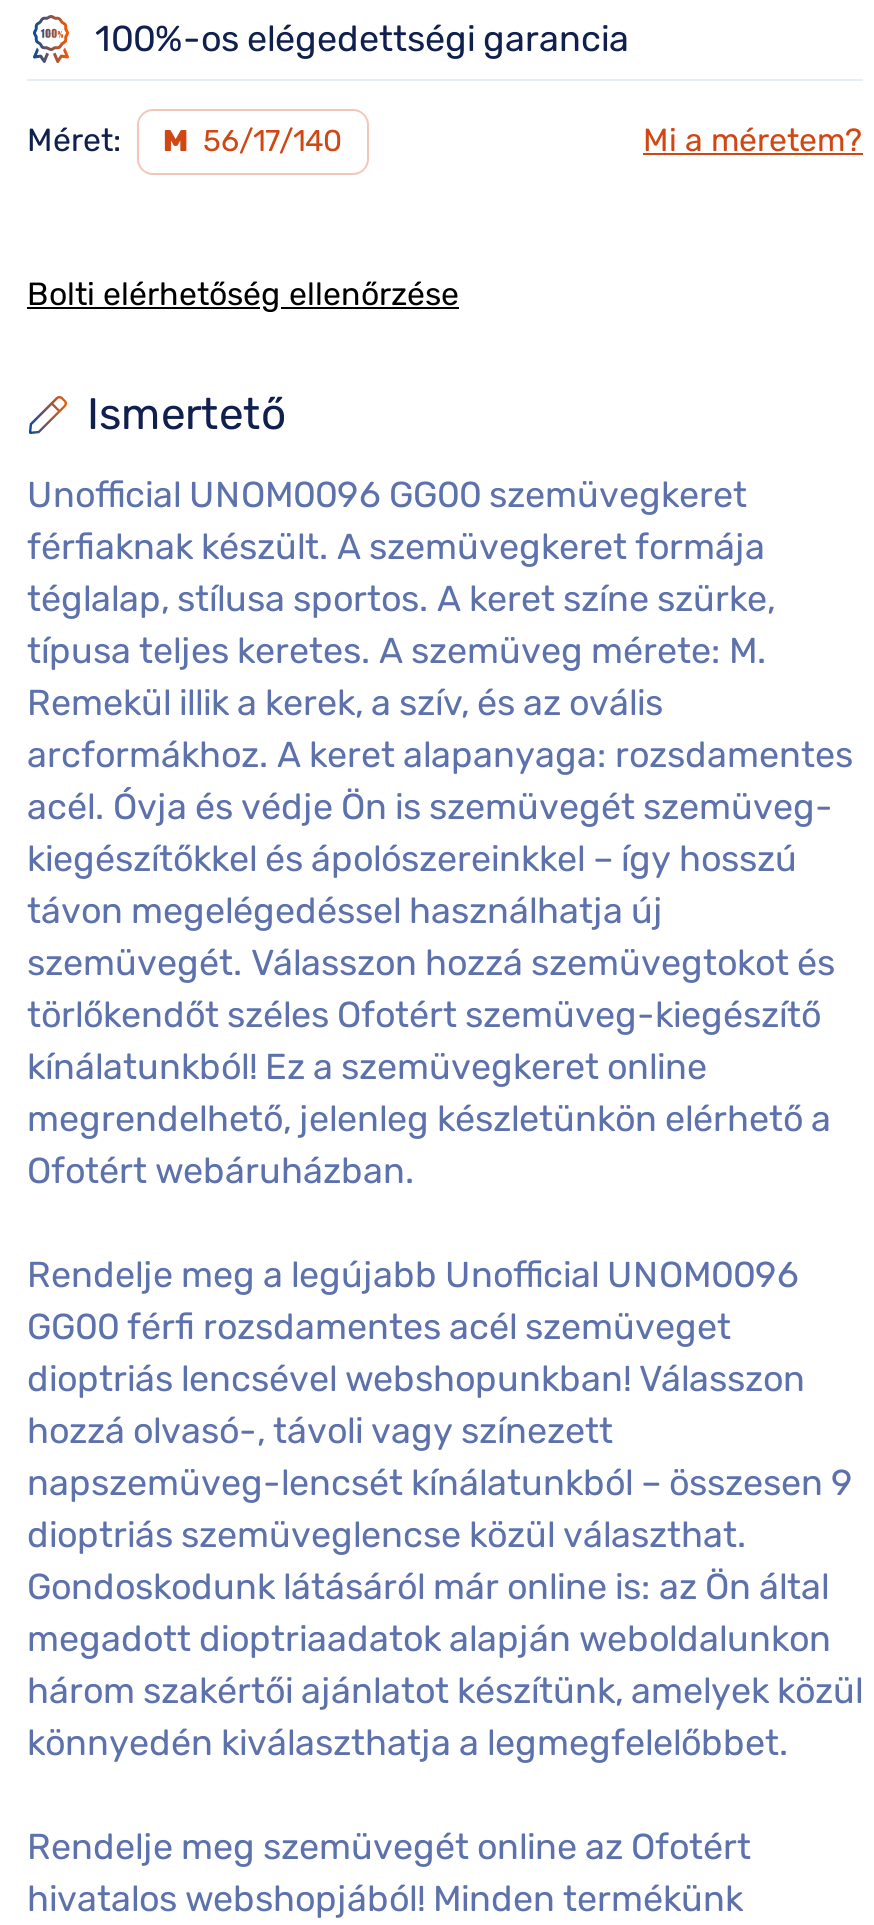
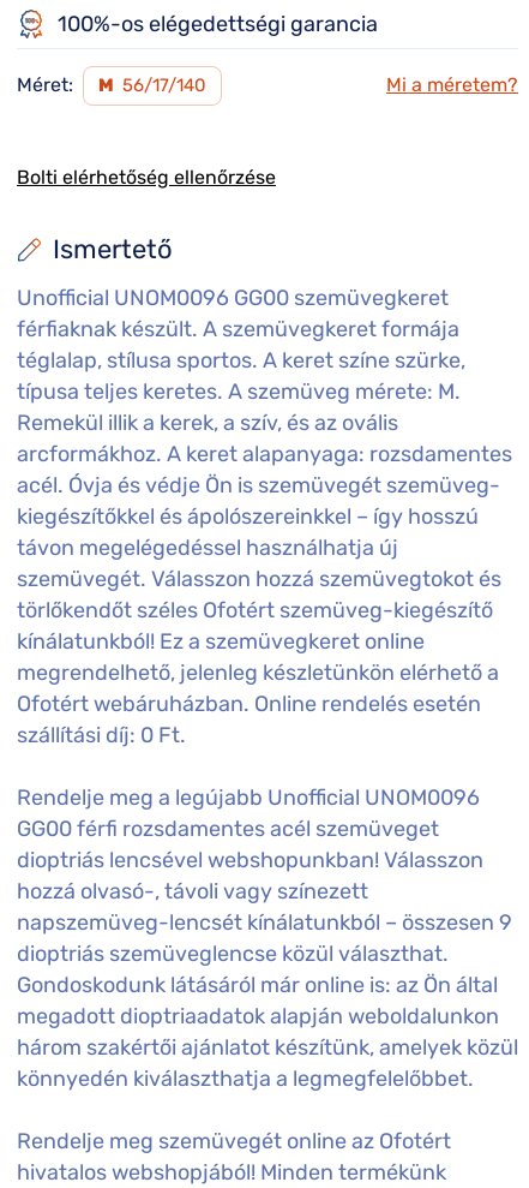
- Ofotért webáruházban.
+ Ofotért webáruházban. Online rendelés esetén
+ szállítási díj: 0 Ft.
